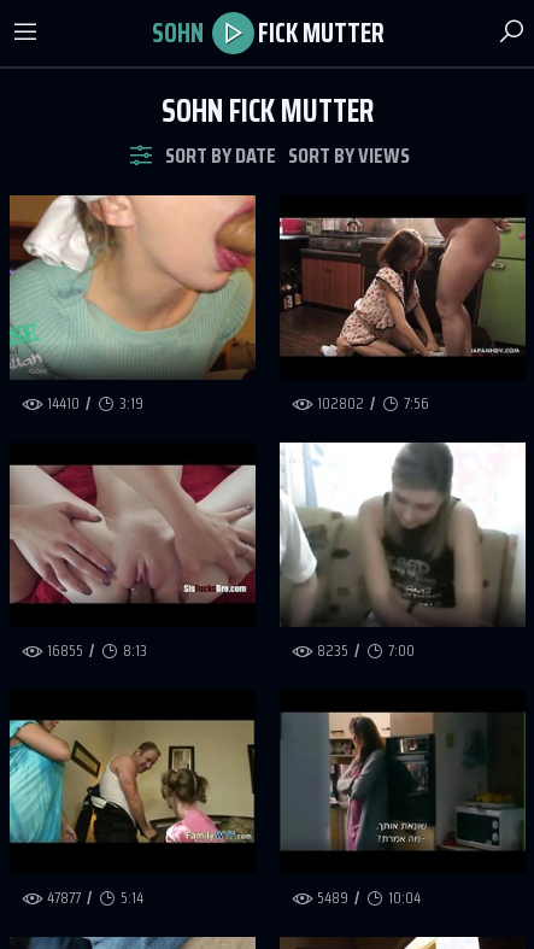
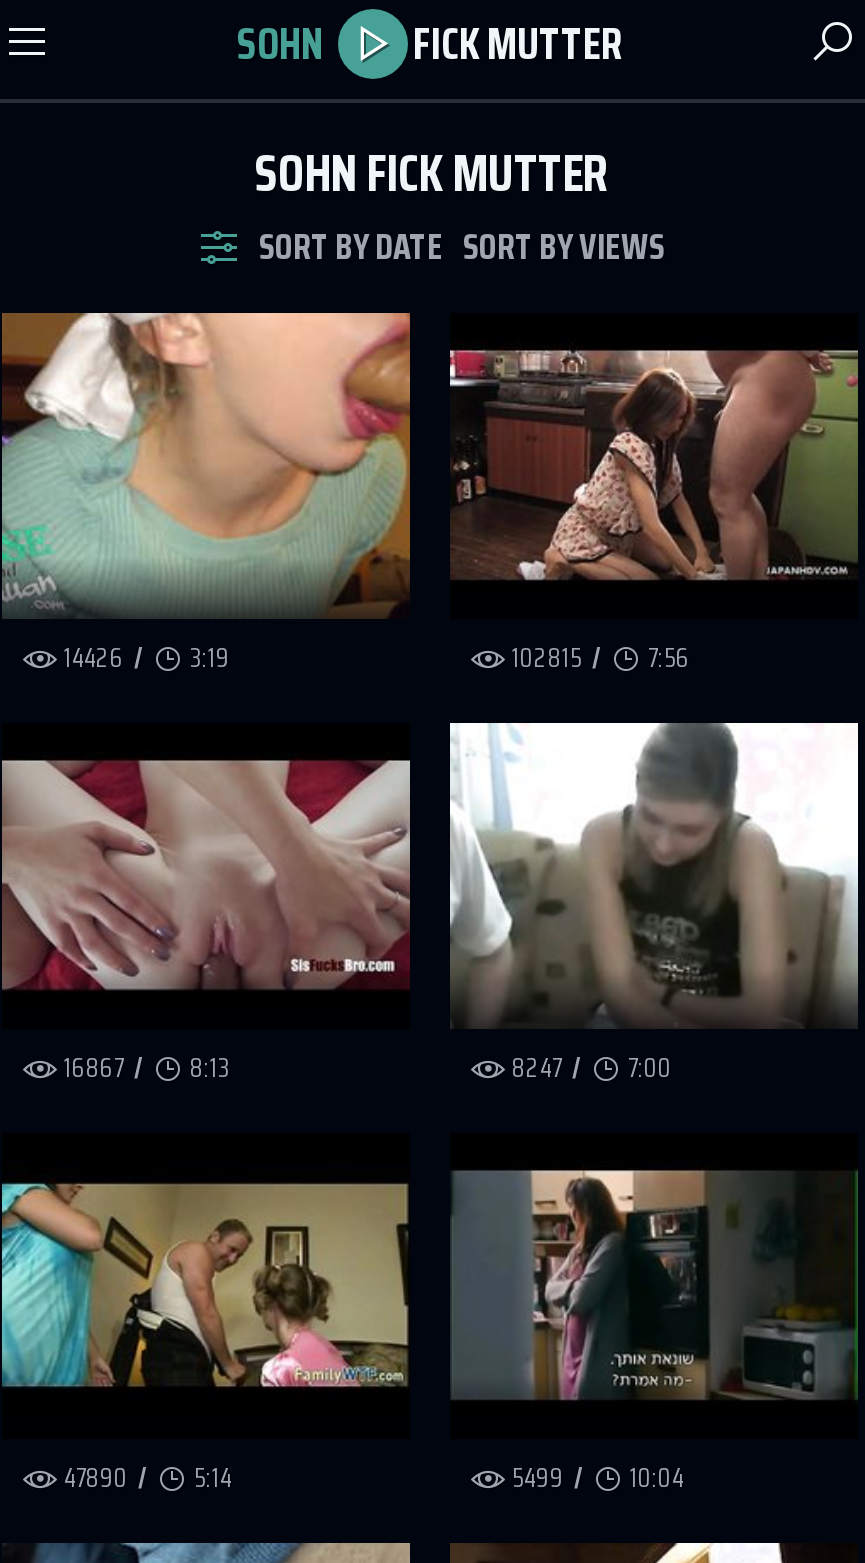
- 14410 3:19
+ 14426 3:19

- 102802 7:56
+ 102815 7:56

- 16855 8:13
+ 16867 8:13

- 8235 7:00
+ 8247 7:00

- 47877 5:14
+ 47890 5:14

- 5489 10:04
+ 5499 10:04
